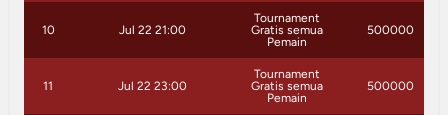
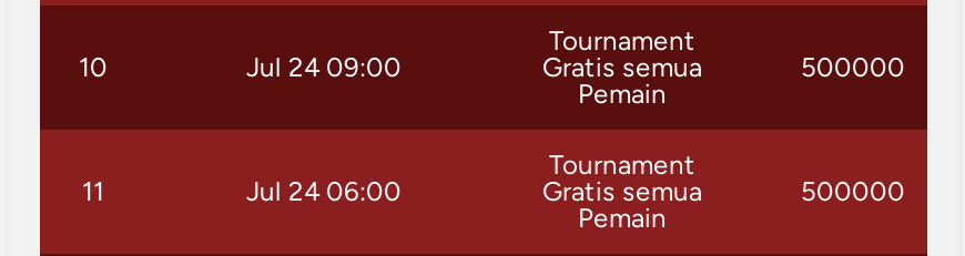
- Jul 22 21:00
+ Jul 24 09:00

- Jul 22 23:00
+ Jul 24 06:00
